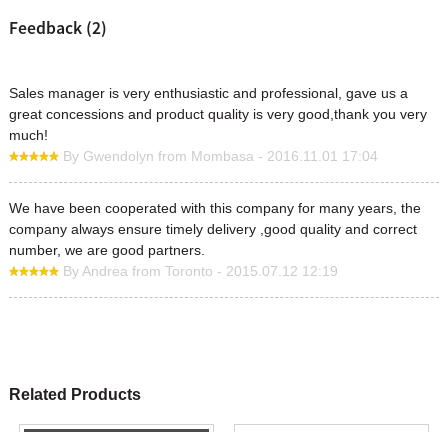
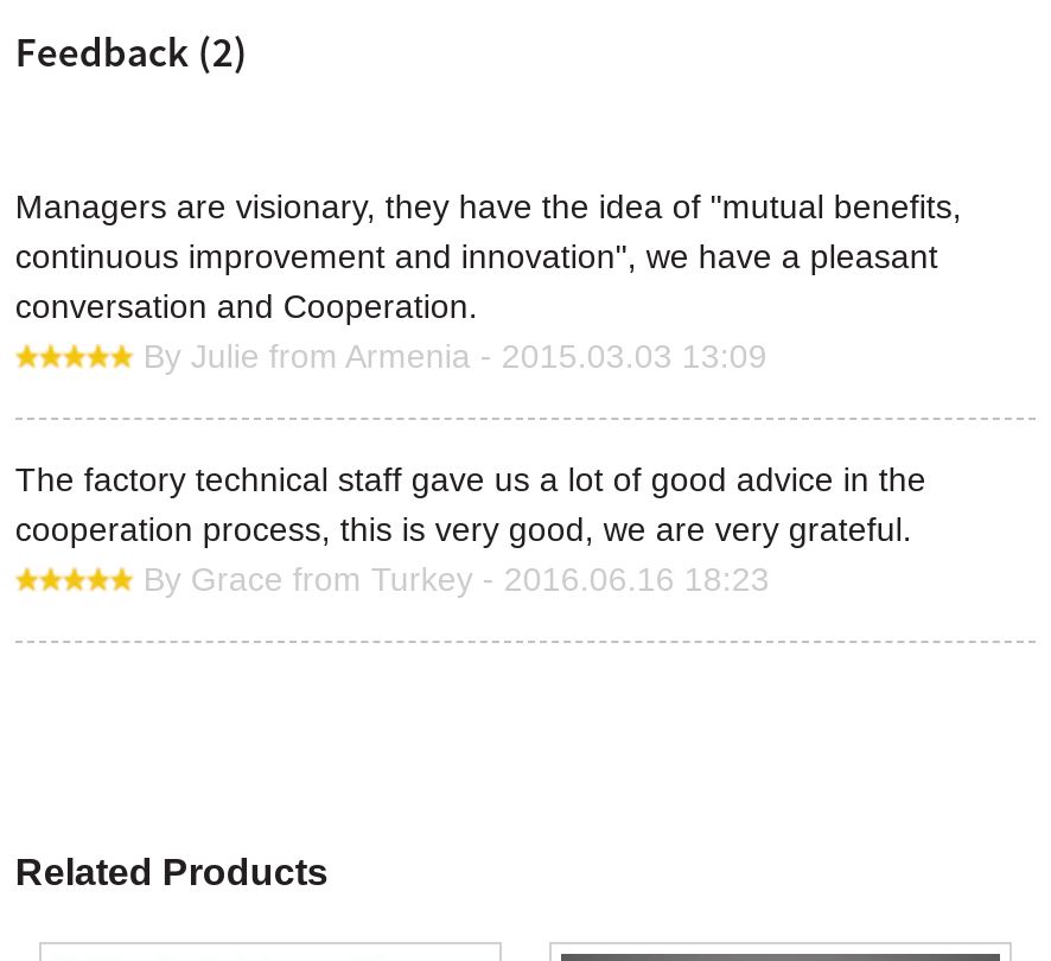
- Sales manager is very enthusiastic and professional, gave us a
- great concessions and product quality is very good,thank you very
- much!
- By Gwendolyn from Mombasa - 2016.11.01 17:04
+ Managers are visionary, they have the idea of "mutual benefits,
+ continuous improvement and innovation", we have a pleasant
+ conversation and Cooperation.
+ By Julie from Armenia - 2015.03.03 13:09

- We have been cooperated with this company for many years, the
- company always ensure timely delivery ,good quality and correct
- number, we are good partners.
- By Andrea from Toronto - 2015.07.12 12:19
+ The factory technical staff gave us a lot of good advice in the
+ cooperation process, this is very good, we are very grateful.
+ By Grace from Turkey - 2016.06.16 18:23
